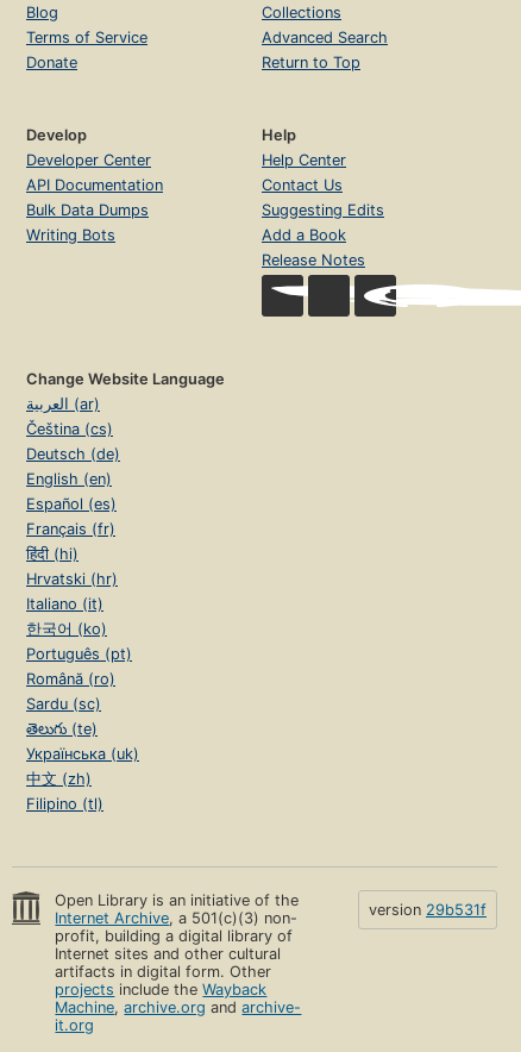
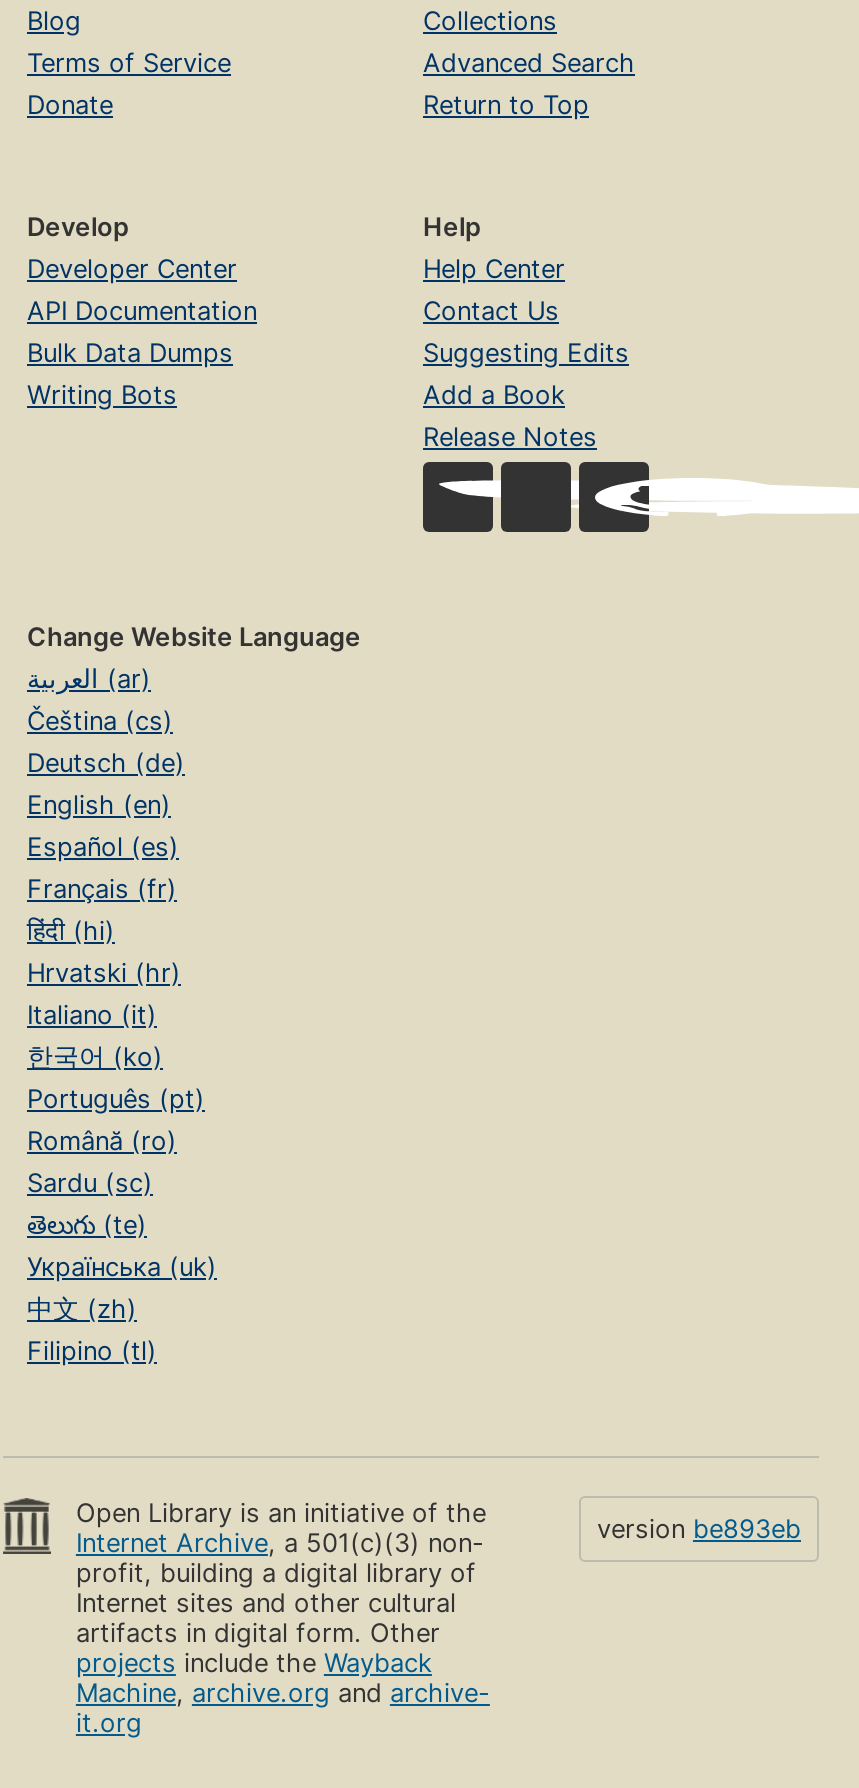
- version 29b531f
+ version be893eb
